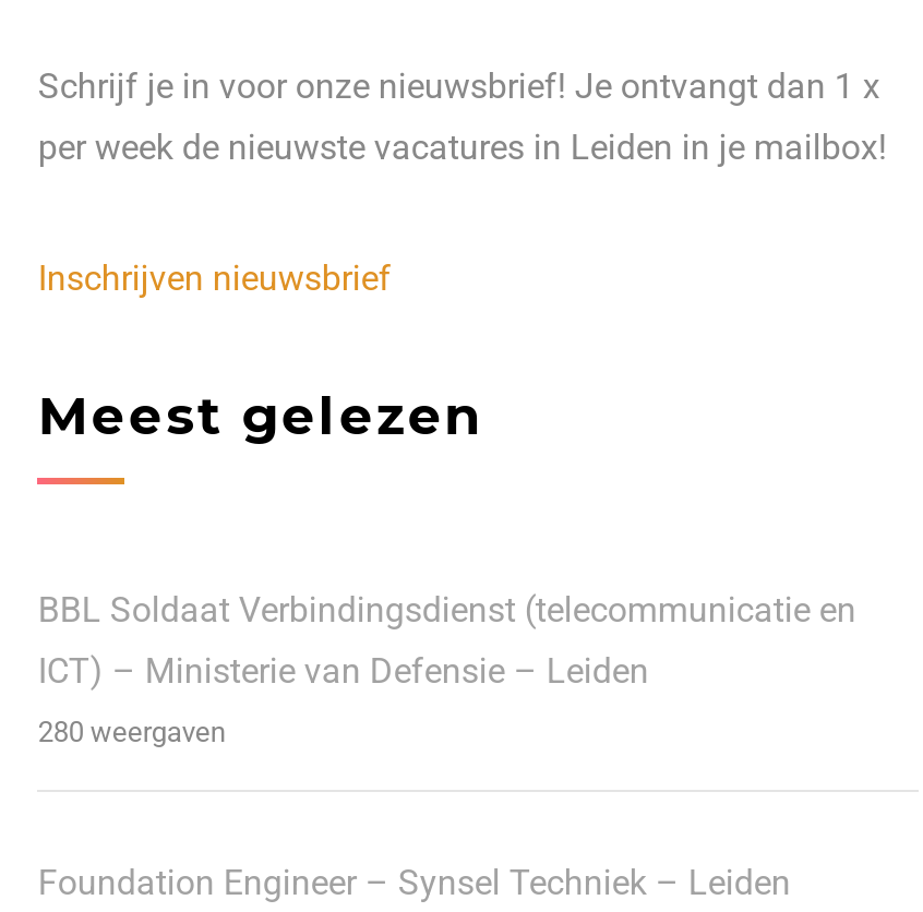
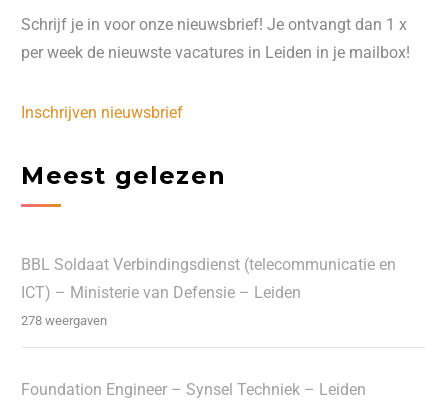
- 280 weergaven
+ 278 weergaven
